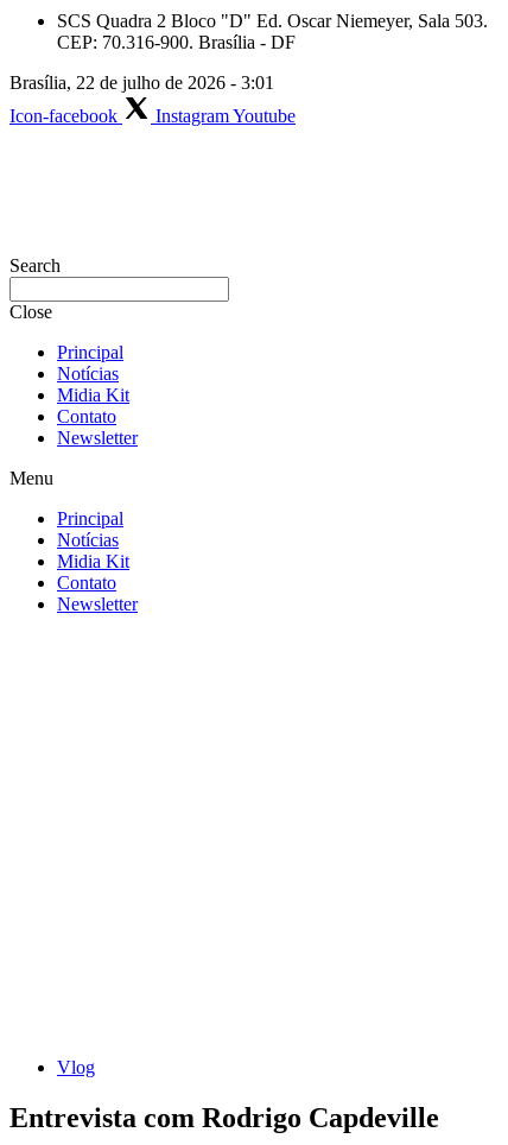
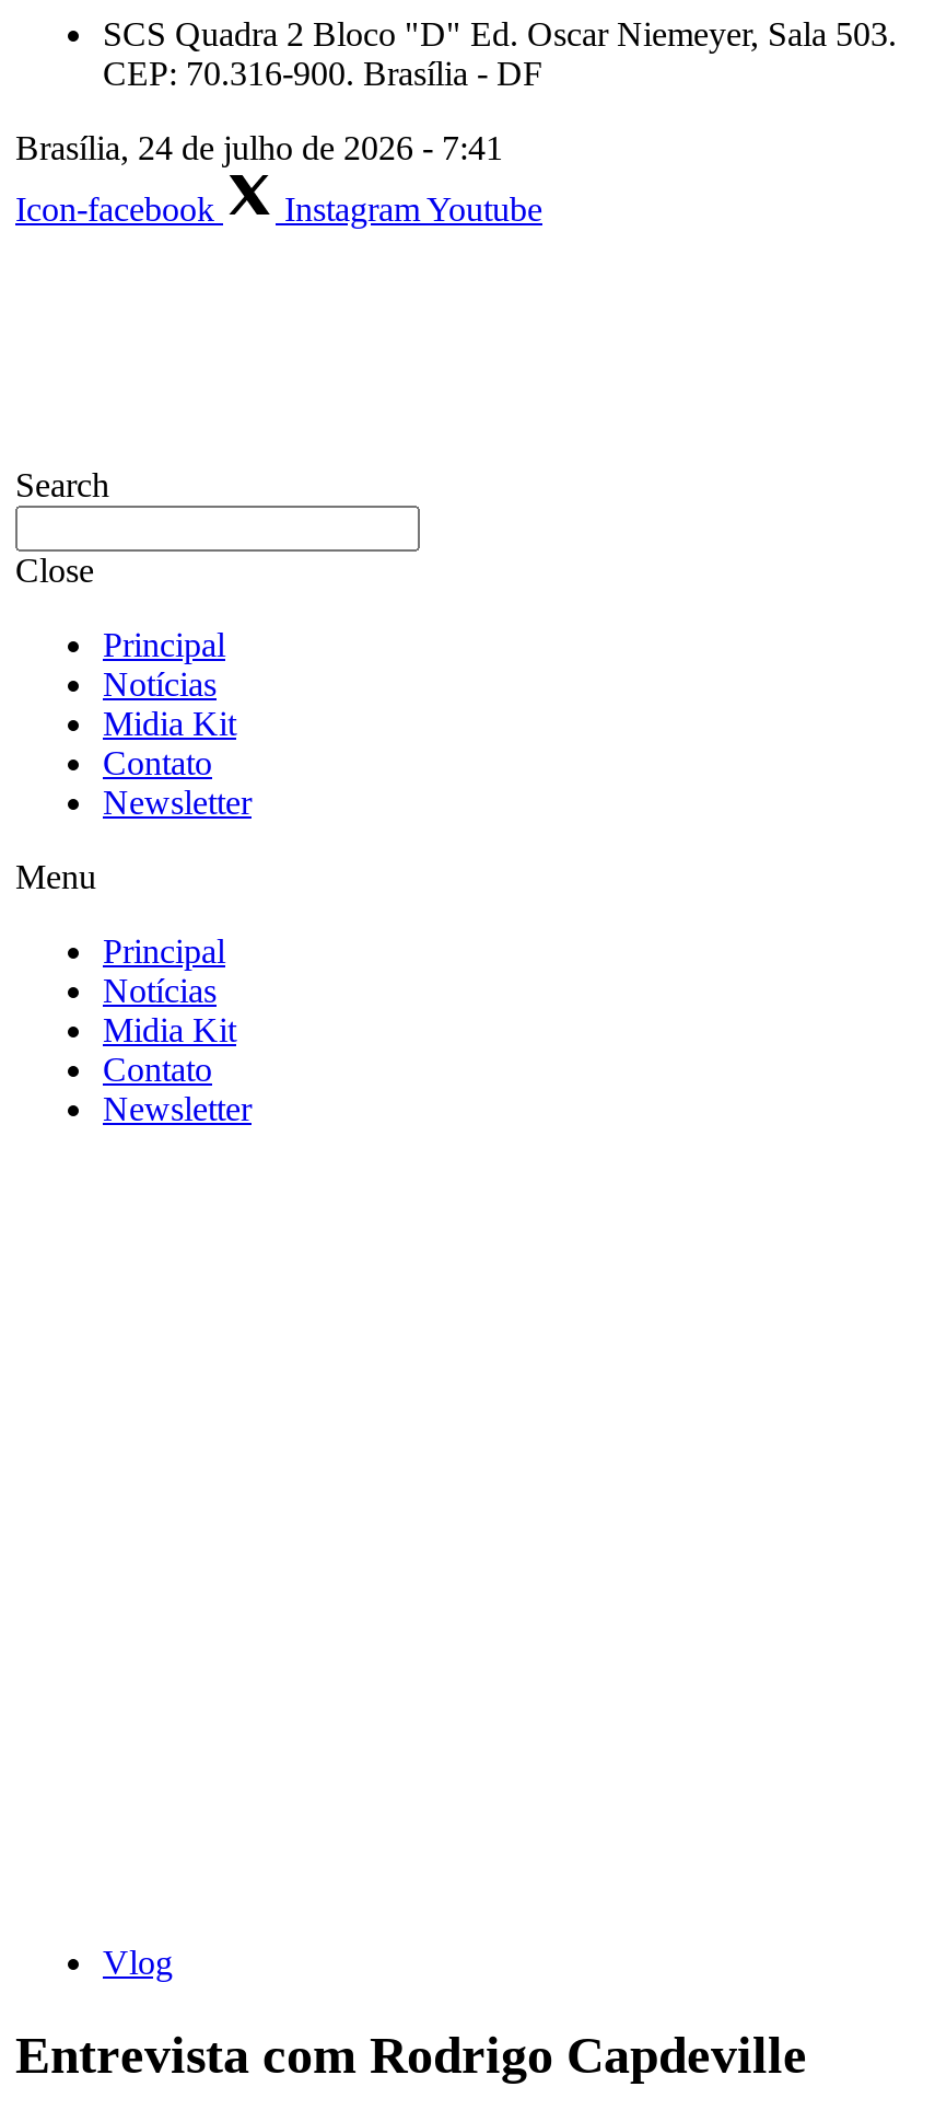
- Brasília, 22 de julho de 2026 - 3:01
+ Brasília, 24 de julho de 2026 - 7:41
